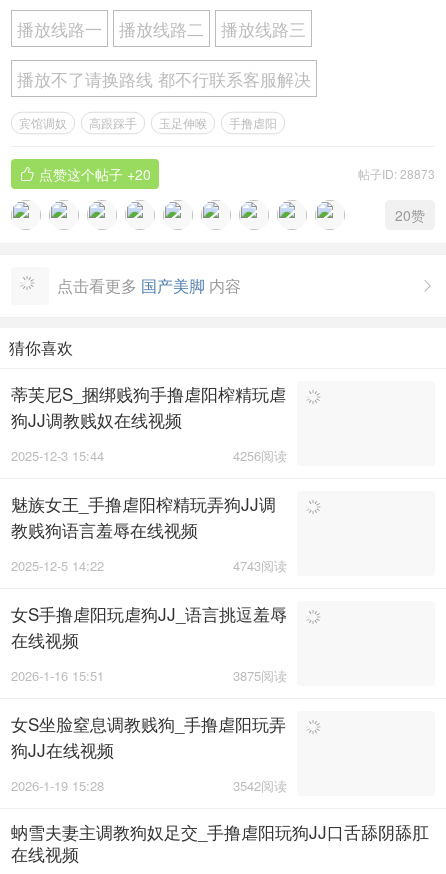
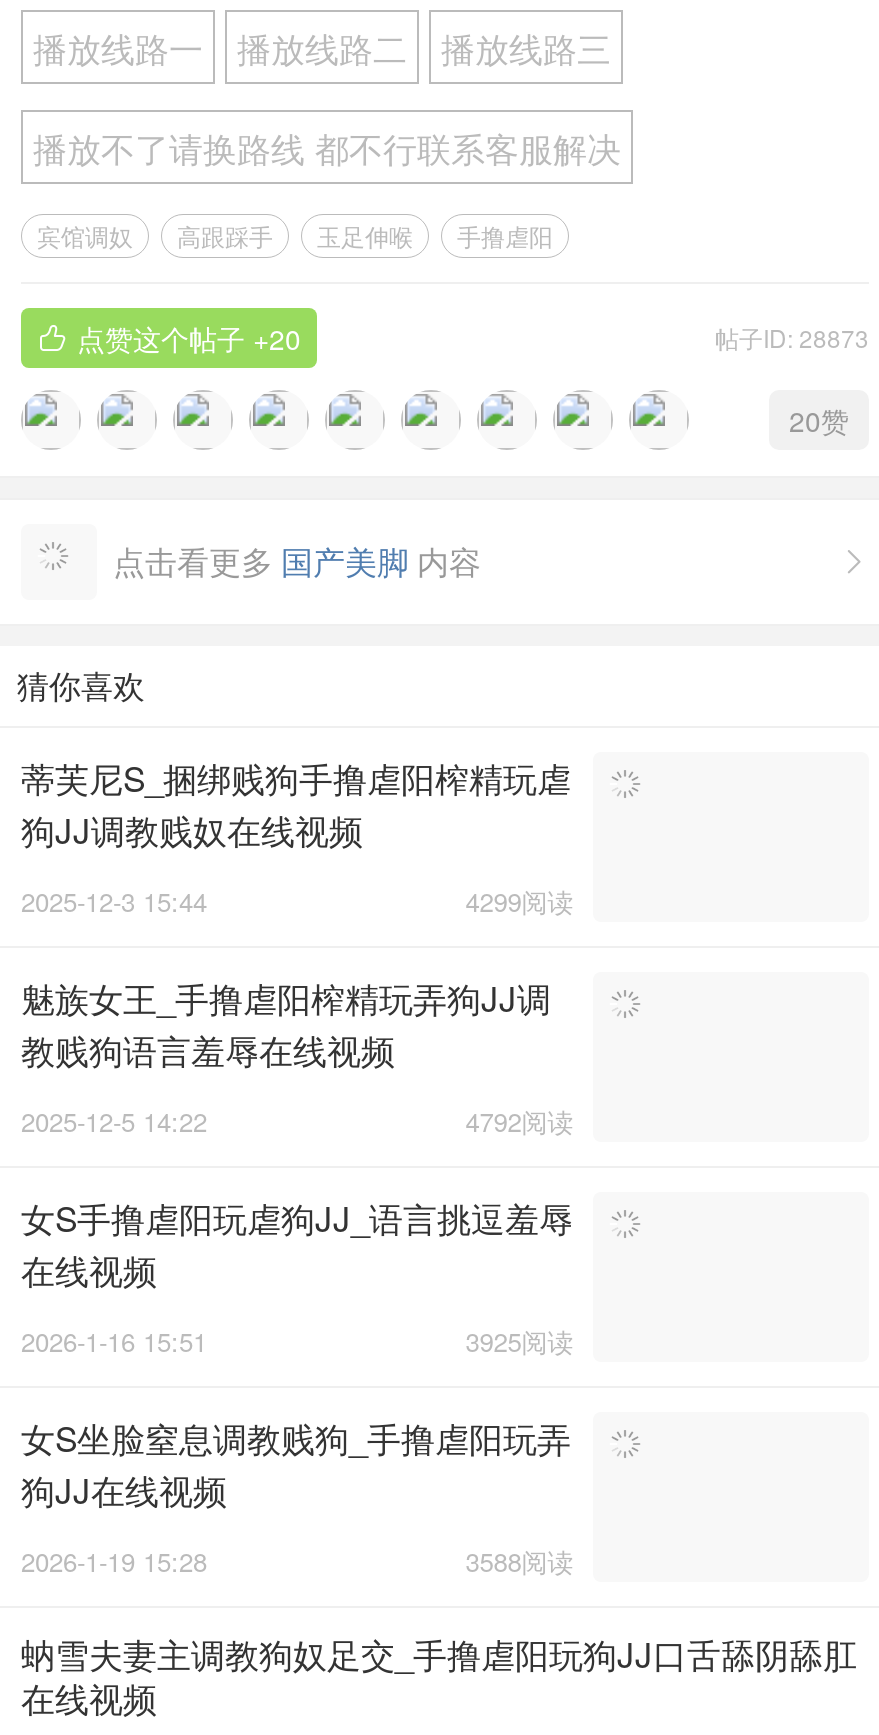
- 4256阅读
+ 4299阅读

- 4743阅读
+ 4792阅读

- 3875阅读
+ 3925阅读

- 3542阅读
+ 3588阅读
